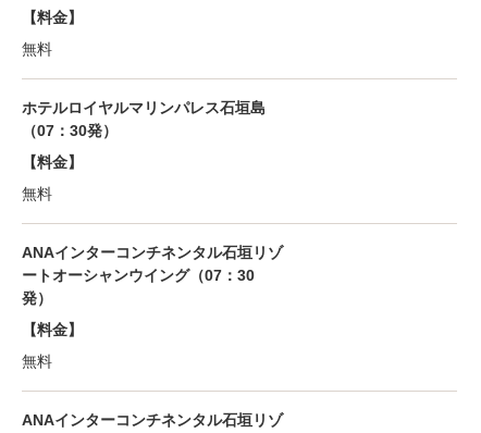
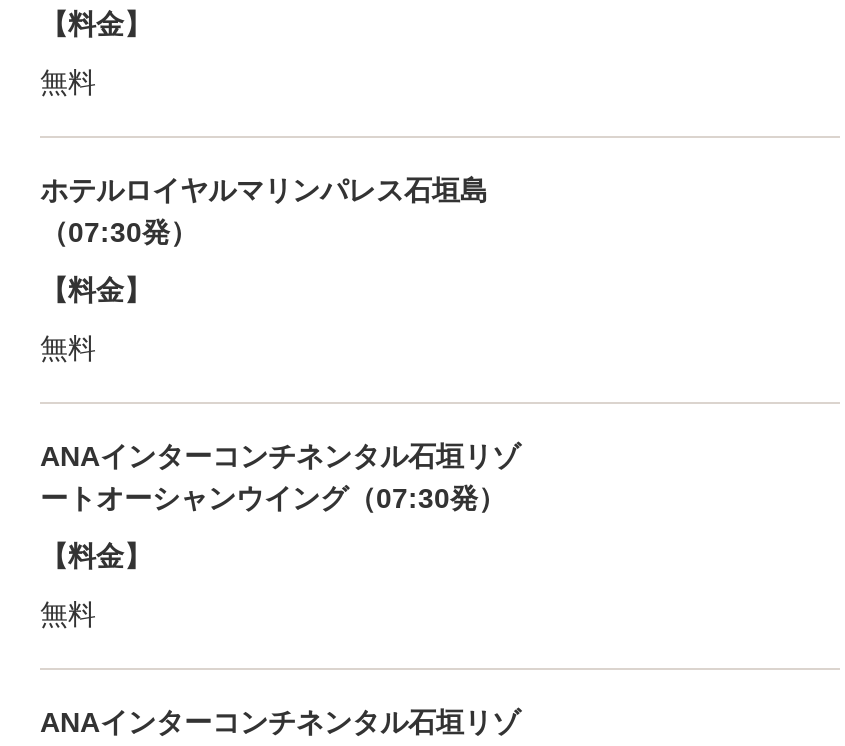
- （07：30発）
+ （07:30発）

- ートオーシャンウイング（07：30
- 発）
+ ートオーシャンウイング（07:30発）
